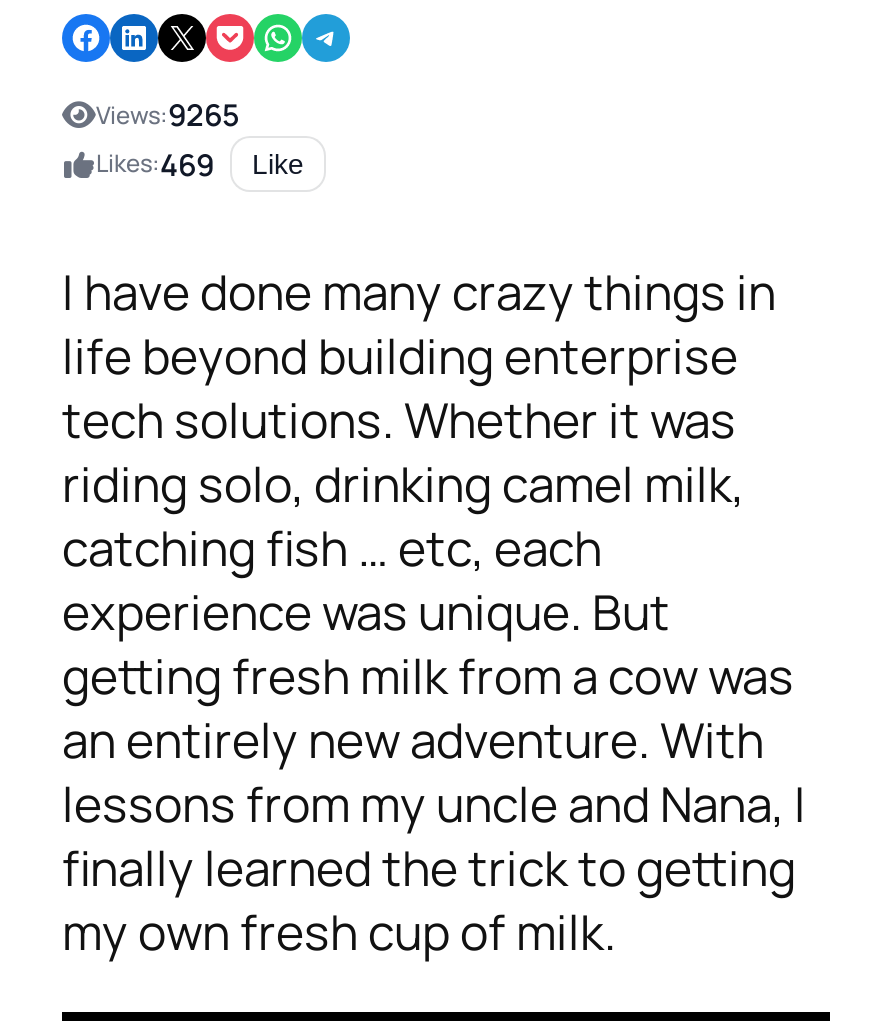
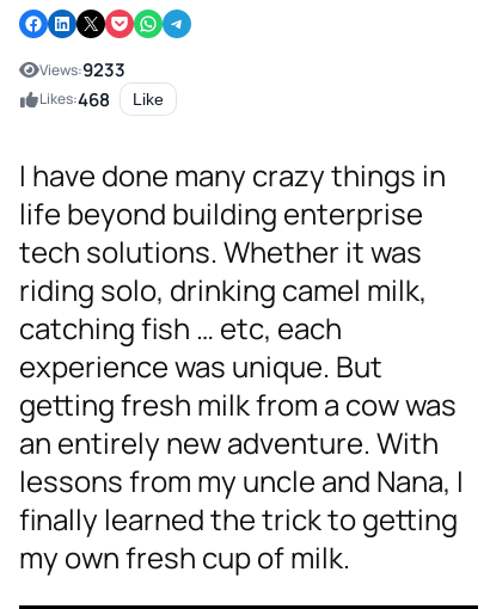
- Views:9265
+ Views:9233

- Likes:469 Like
+ Likes:468 Like
